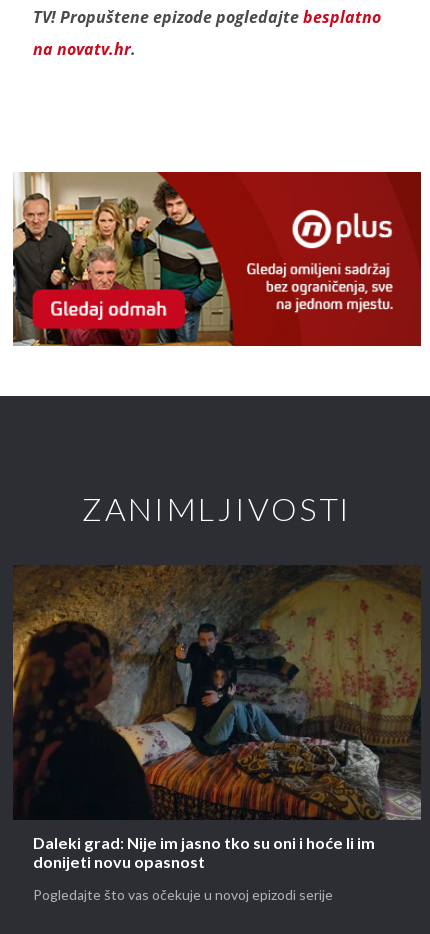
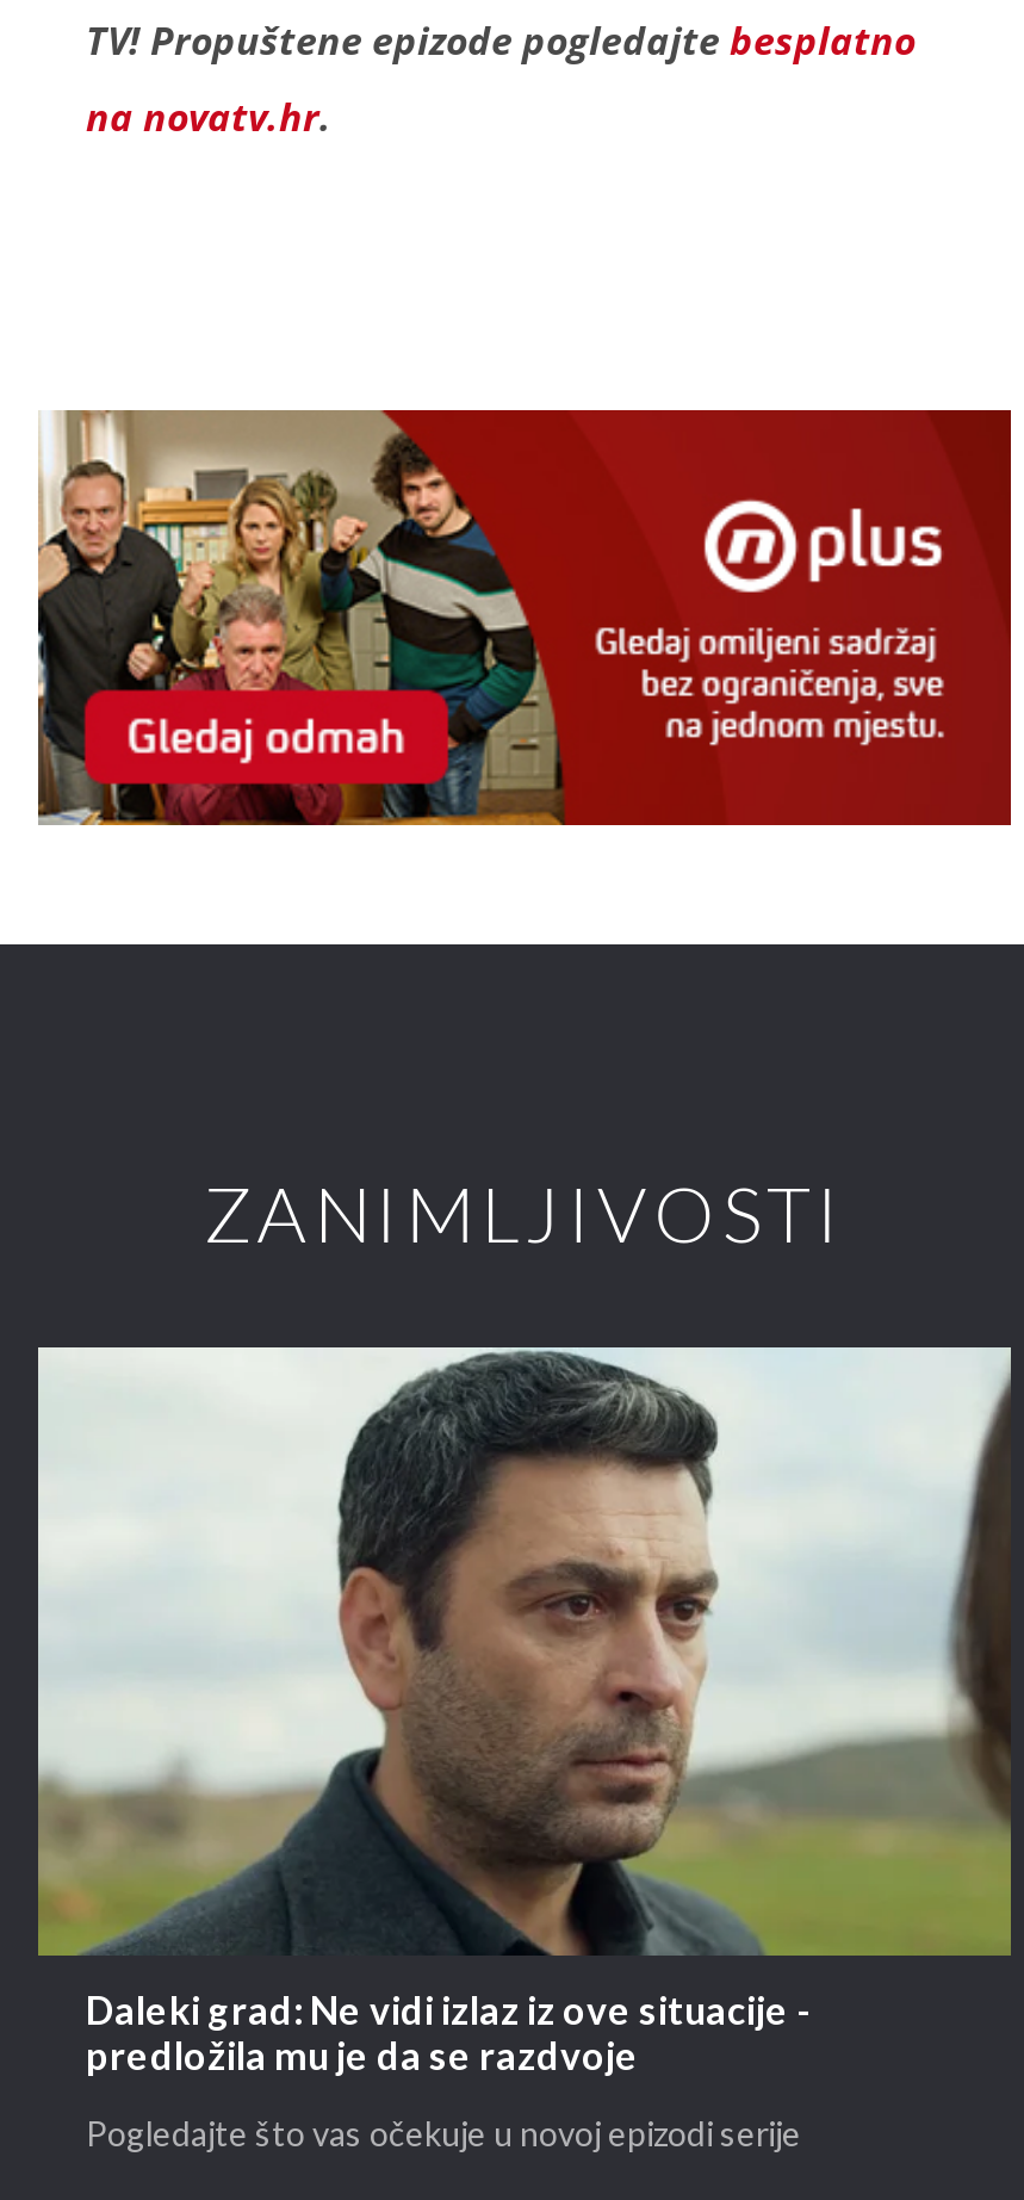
- [image]
- Daleki grad: Nije im jasno tko su oni i hoće li im
- donijeti novu opasnost
+ [image]
+ Daleki grad: Ne vidi izlaz iz ove situacije -
+ predložila mu je da se razdvoje
